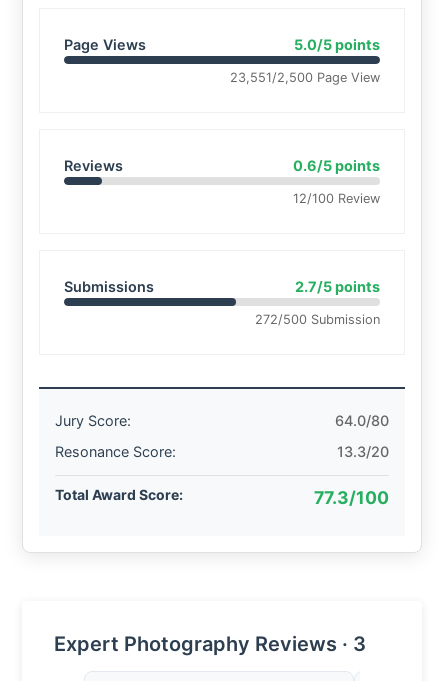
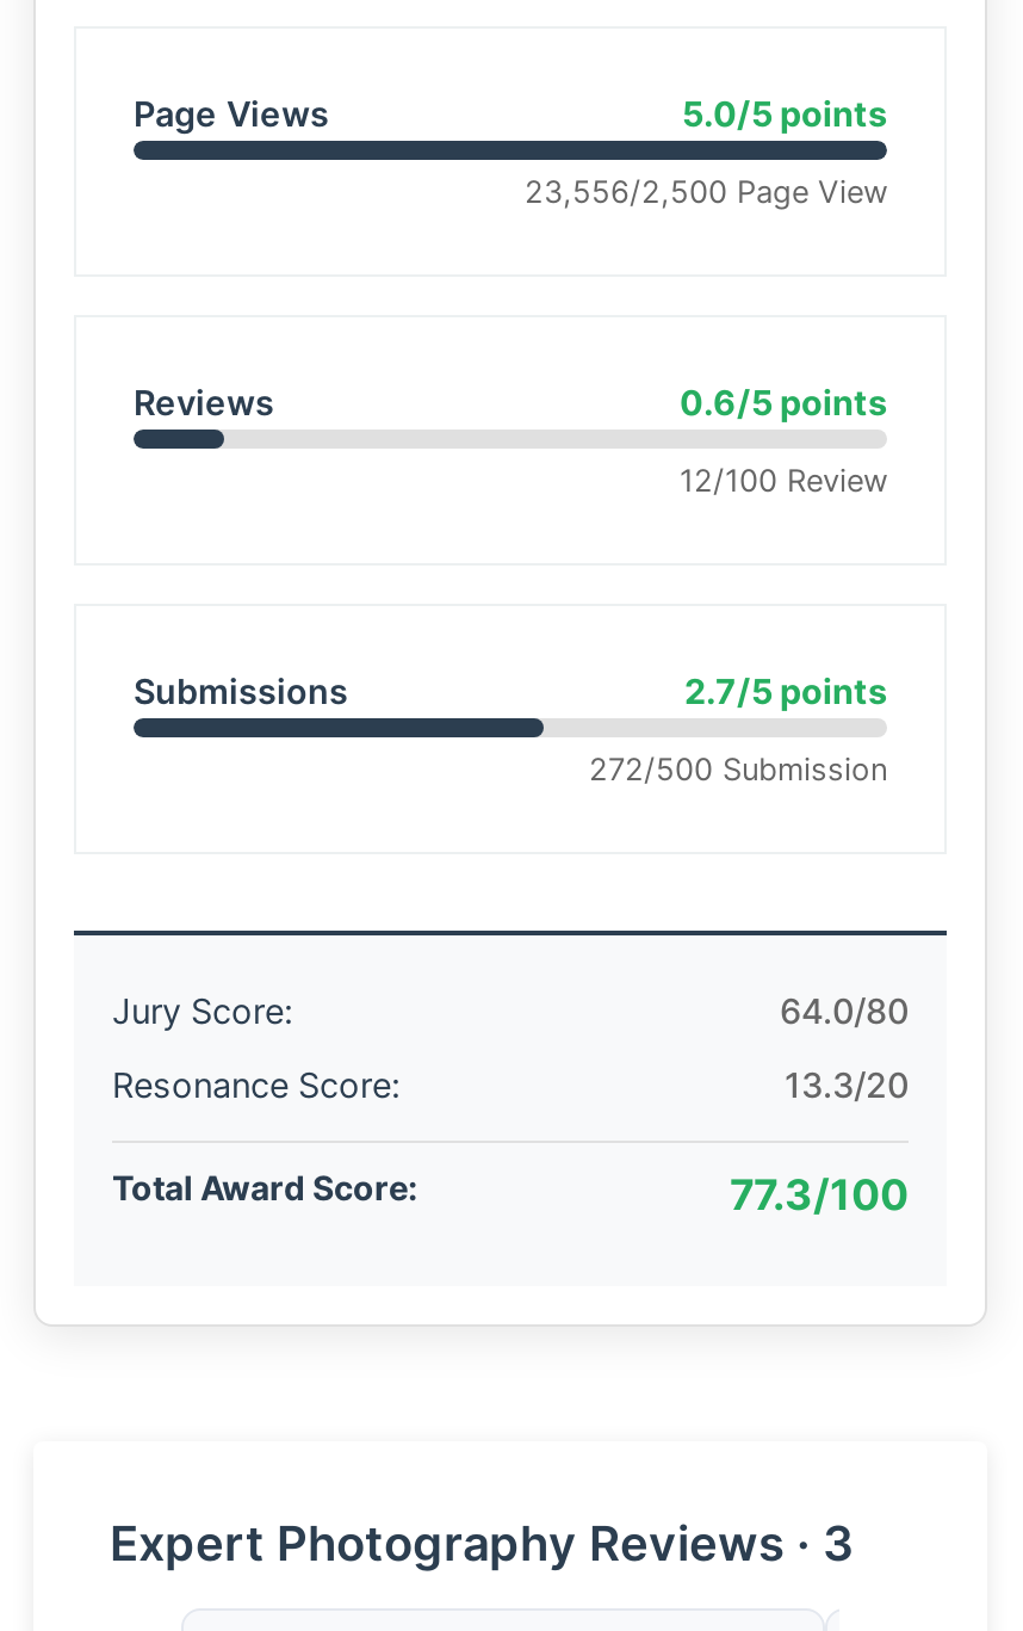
- 23,551/2,500 Page View
+ 23,556/2,500 Page View
